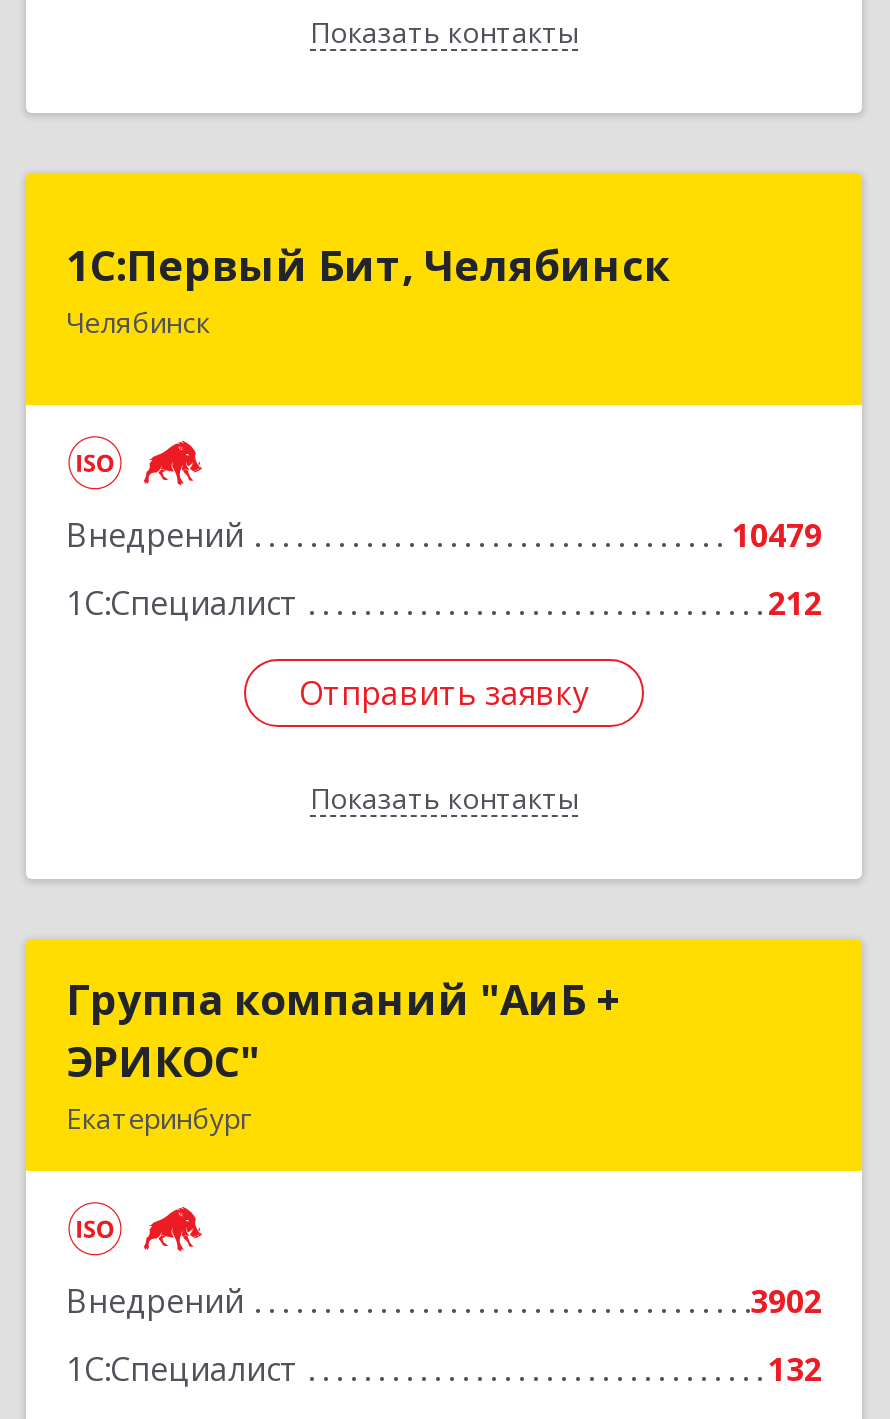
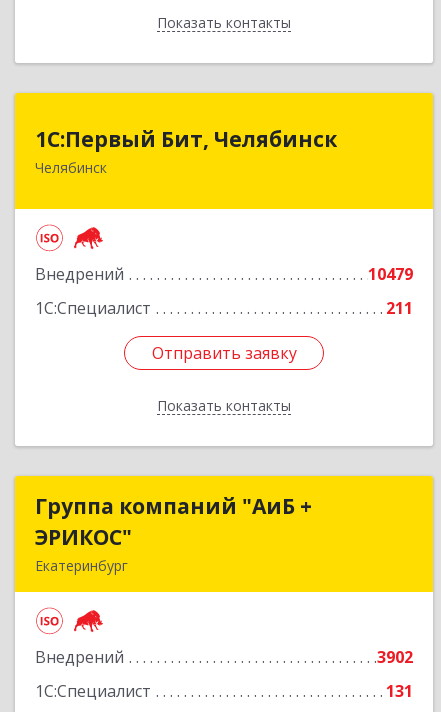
- 212
+ 211

- 132
+ 131
